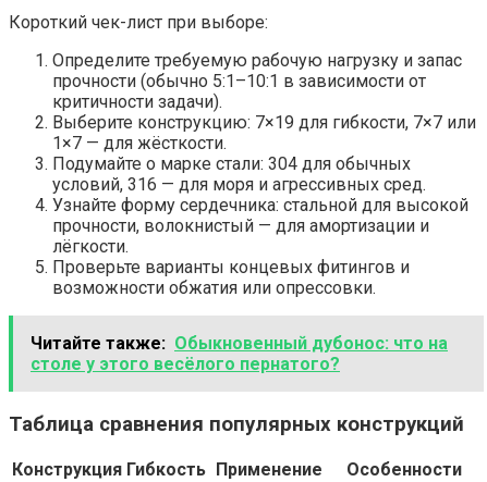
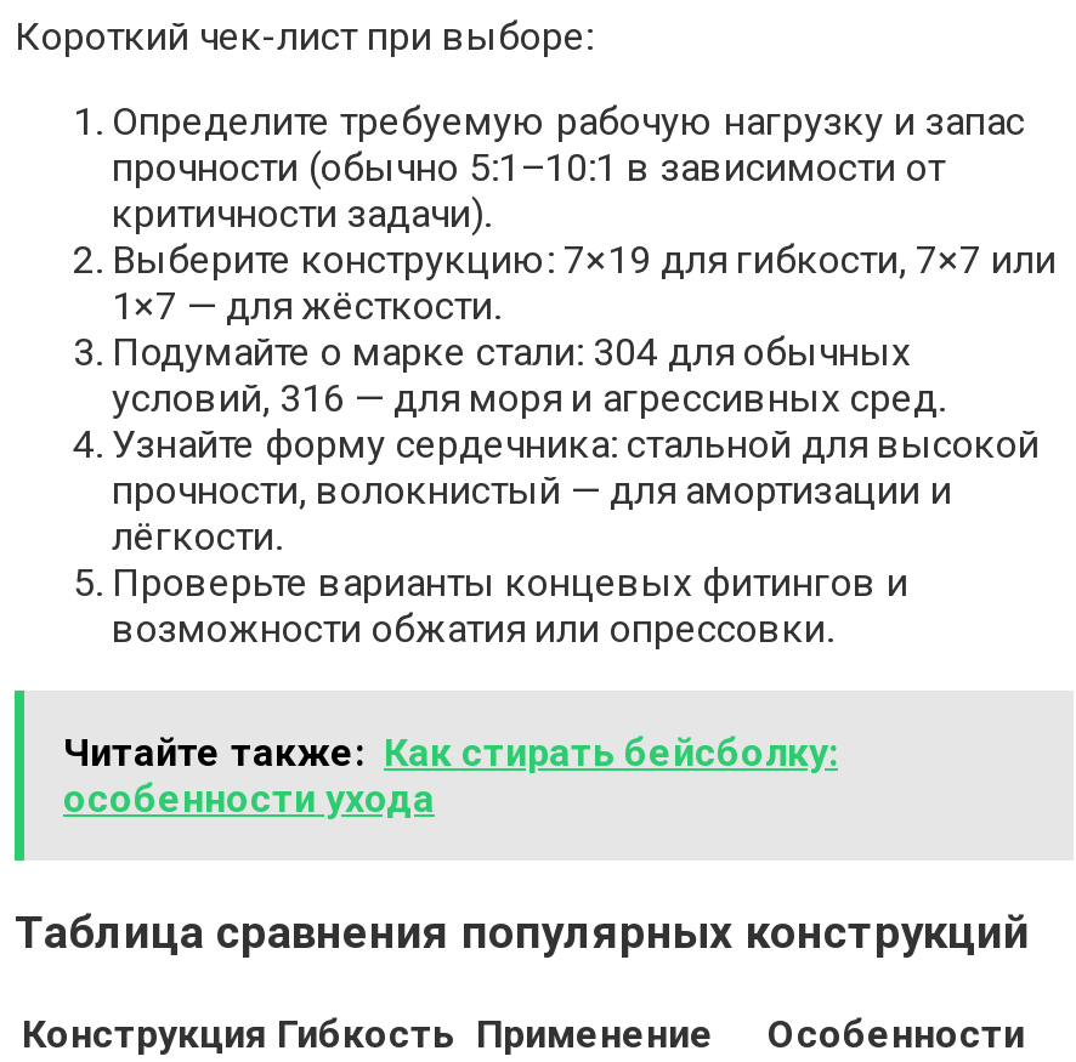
- Читайте также: Обыкновенный дубонос: что на
- столе у этого весёлого пернатого?
+ Читайте также: Как стирать бейсболку:
+ особенности ухода
